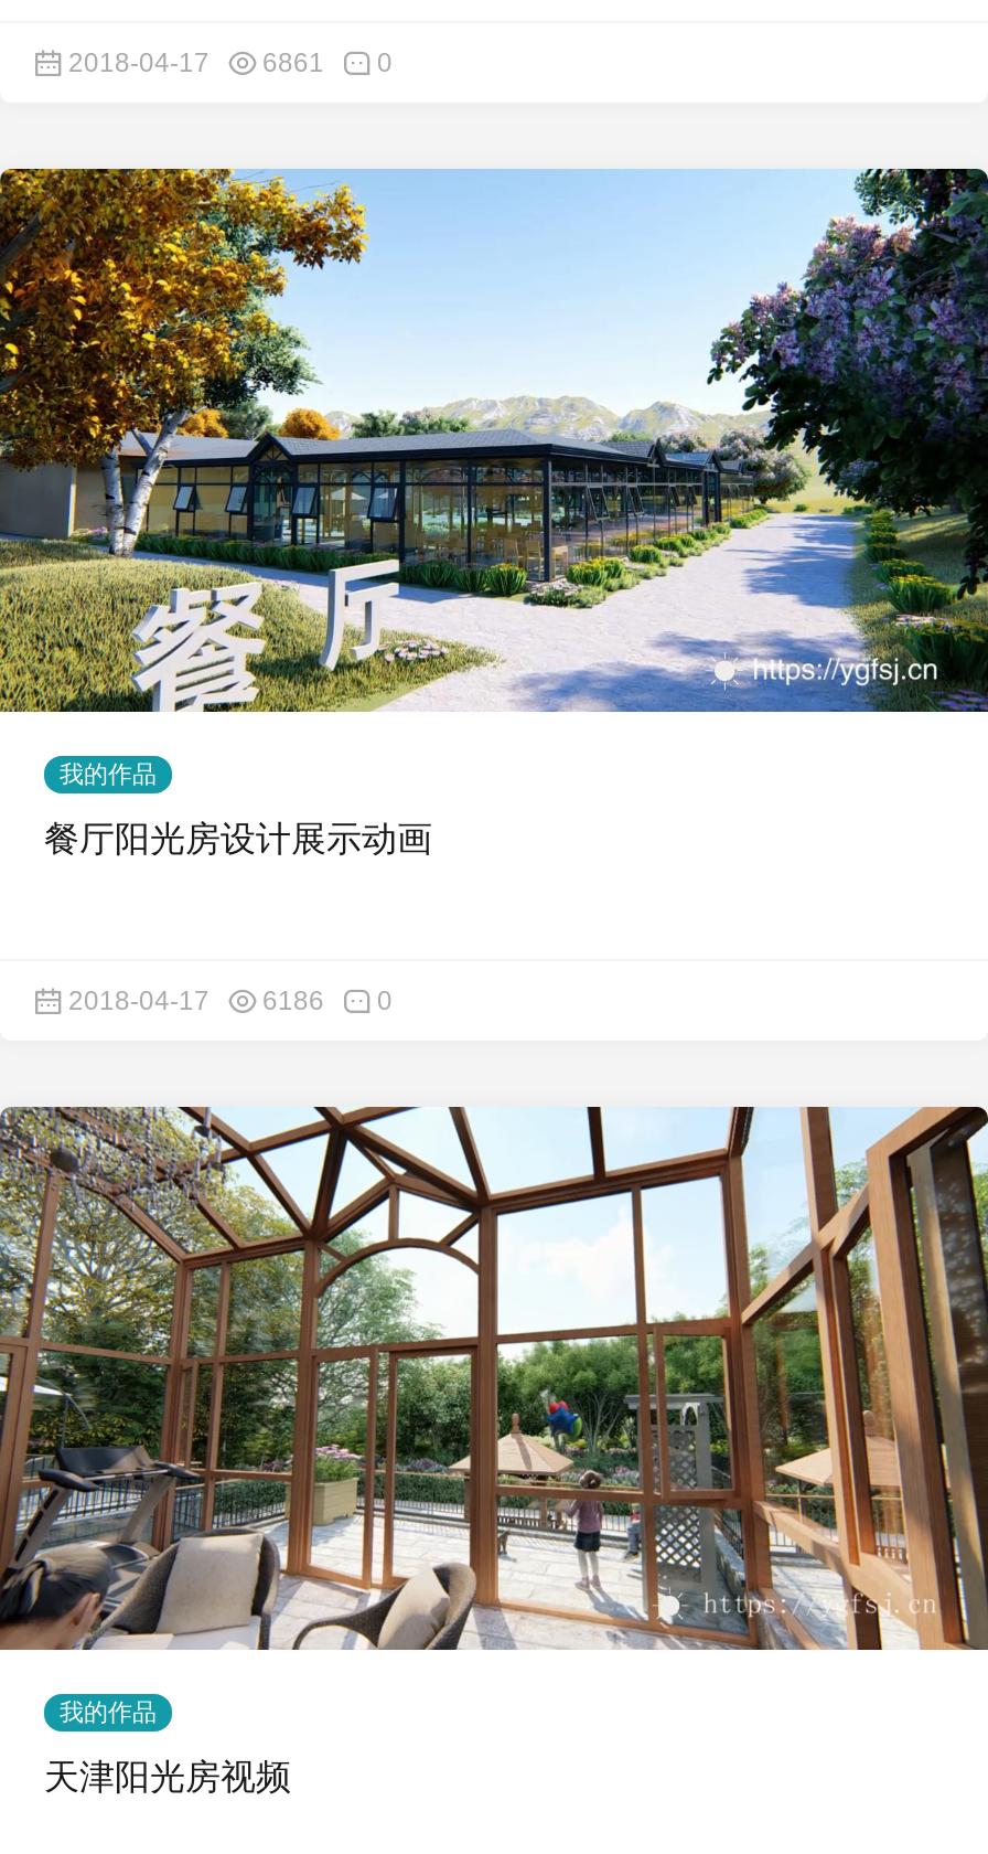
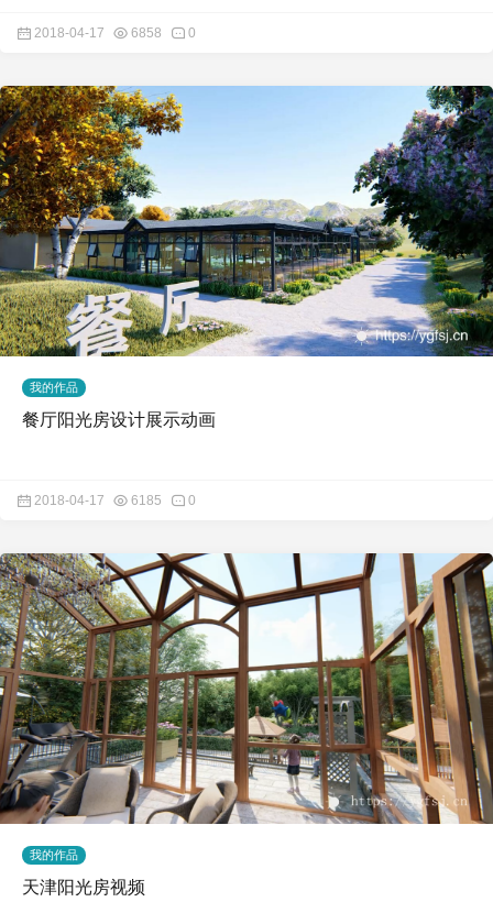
- 2018-04-17 6861 0
+ 2018-04-17 6858 0

- 2018-04-17 6186 0
+ 2018-04-17 6185 0
